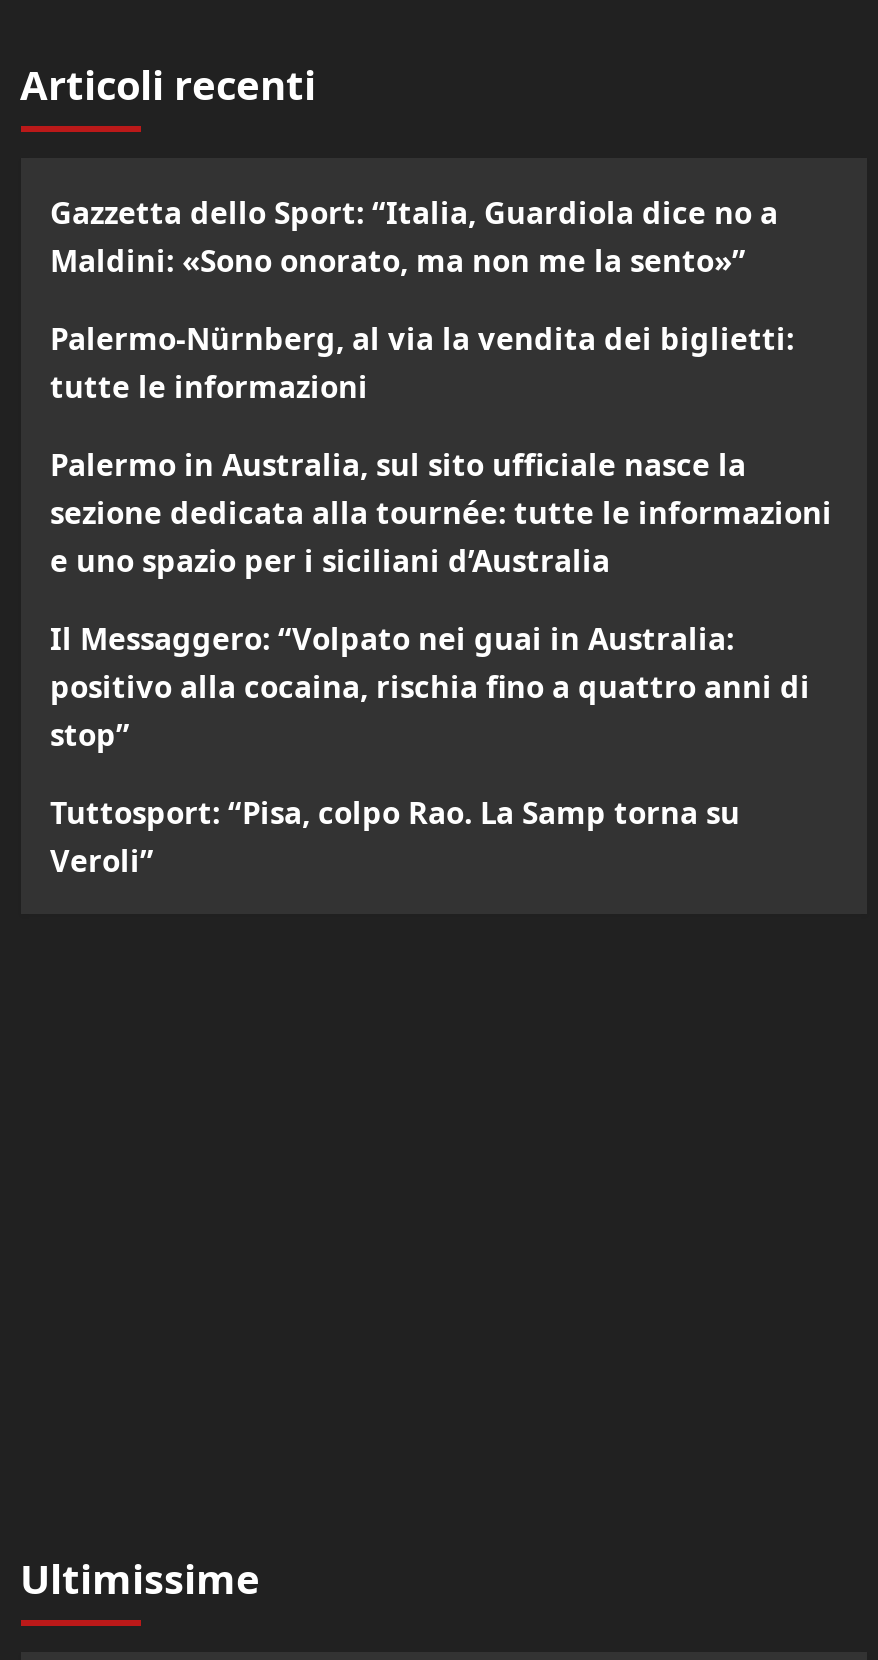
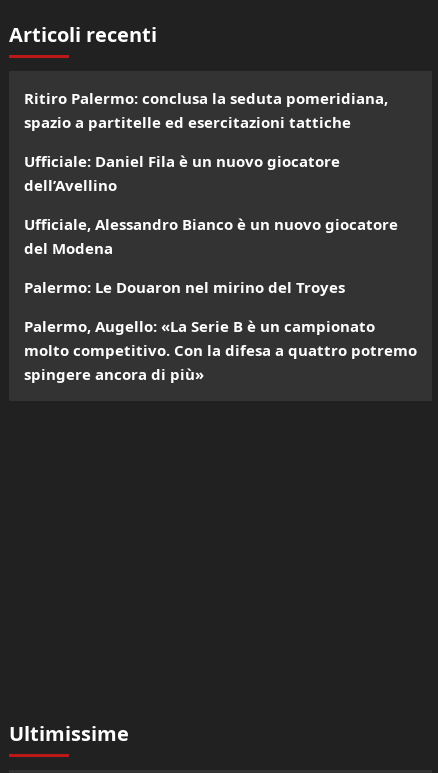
- Gazzetta dello Sport: “Italia, Guardiola dice no a
- Maldini: «Sono onorato, ma non me la sento»”
+ Ritiro Palermo: conclusa la seduta pomeridiana,
+ spazio a partitelle ed esercitazioni tattiche

- Palermo-Nürnberg, al via la vendita dei biglietti:
- tutte le informazioni
+ Ufficiale: Daniel Fila è un nuovo giocatore
+ dell’Avellino

- Palermo in Australia, sul sito ufficiale nasce la
- sezione dedicata alla tournée: tutte le informazioni
- e uno spazio per i siciliani d’Australia
+ Ufficiale, Alessandro Bianco è un nuovo giocatore
+ del Modena

- Il Messaggero: “Volpato nei guai in Australia:
- positivo alla cocaina, rischia fino a quattro anni di
- stop”
+ Palermo: Le Douaron nel mirino del Troyes

- Tuttosport: “Pisa, colpo Rao. La Samp torna su
- Veroli”
+ Palermo, Augello: «La Serie B è un campionato
+ molto competitivo. Con la difesa a quattro potremo
+ spingere ancora di più»
